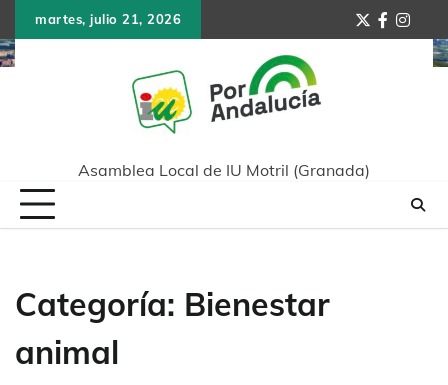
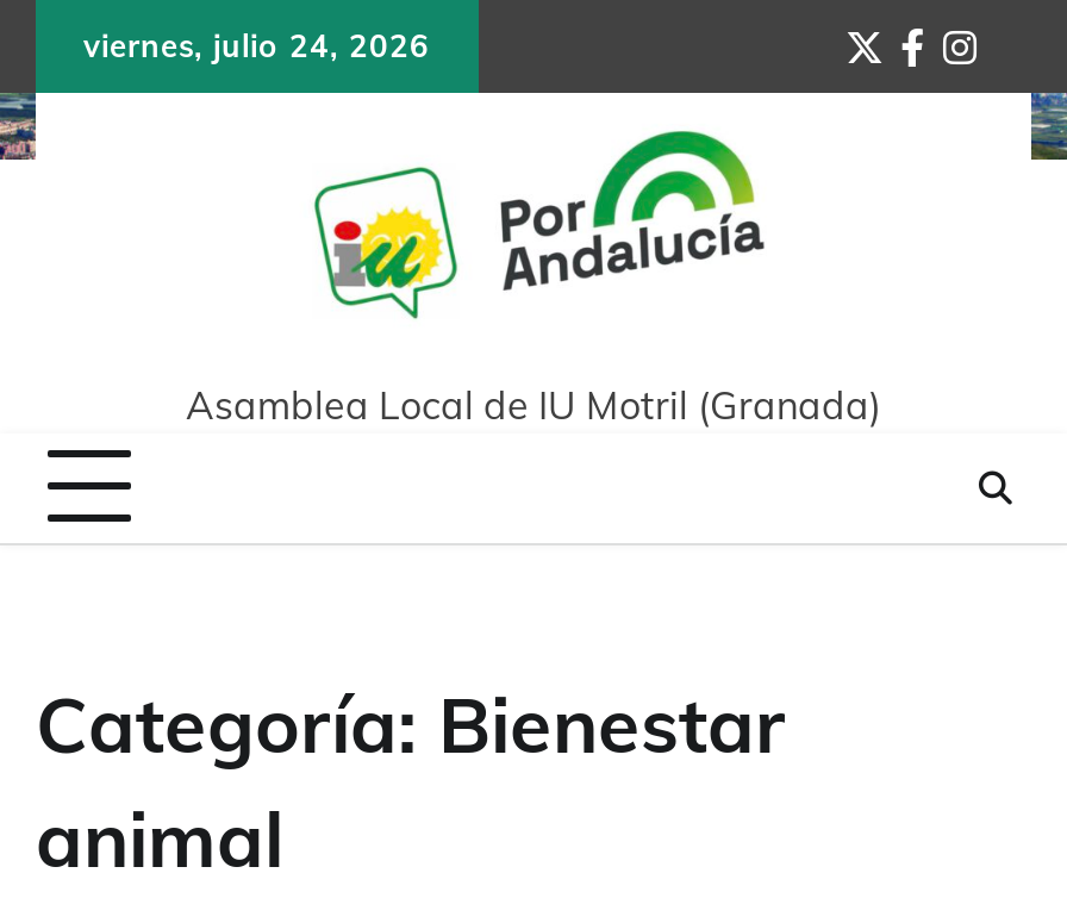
- martes, julio 21, 2026
+ viernes, julio 24, 2026
